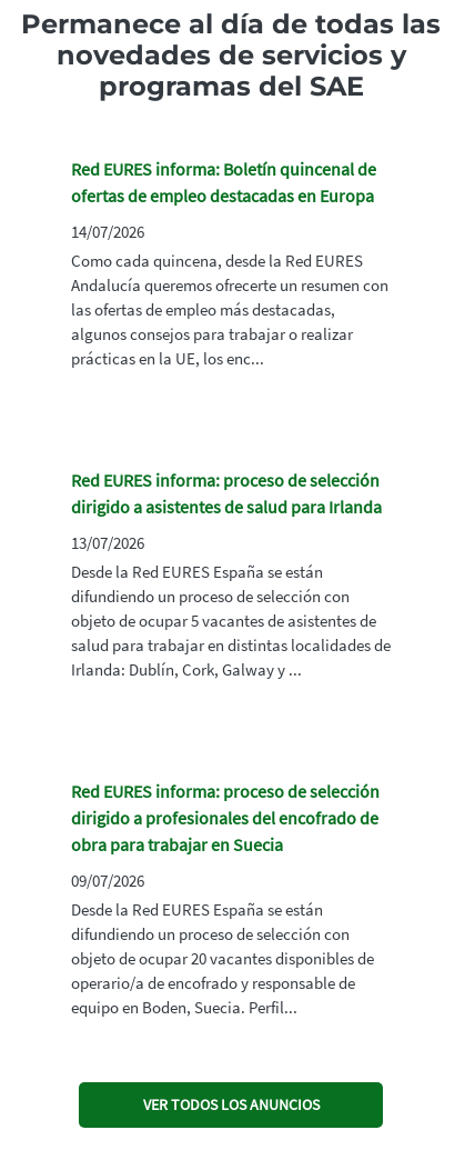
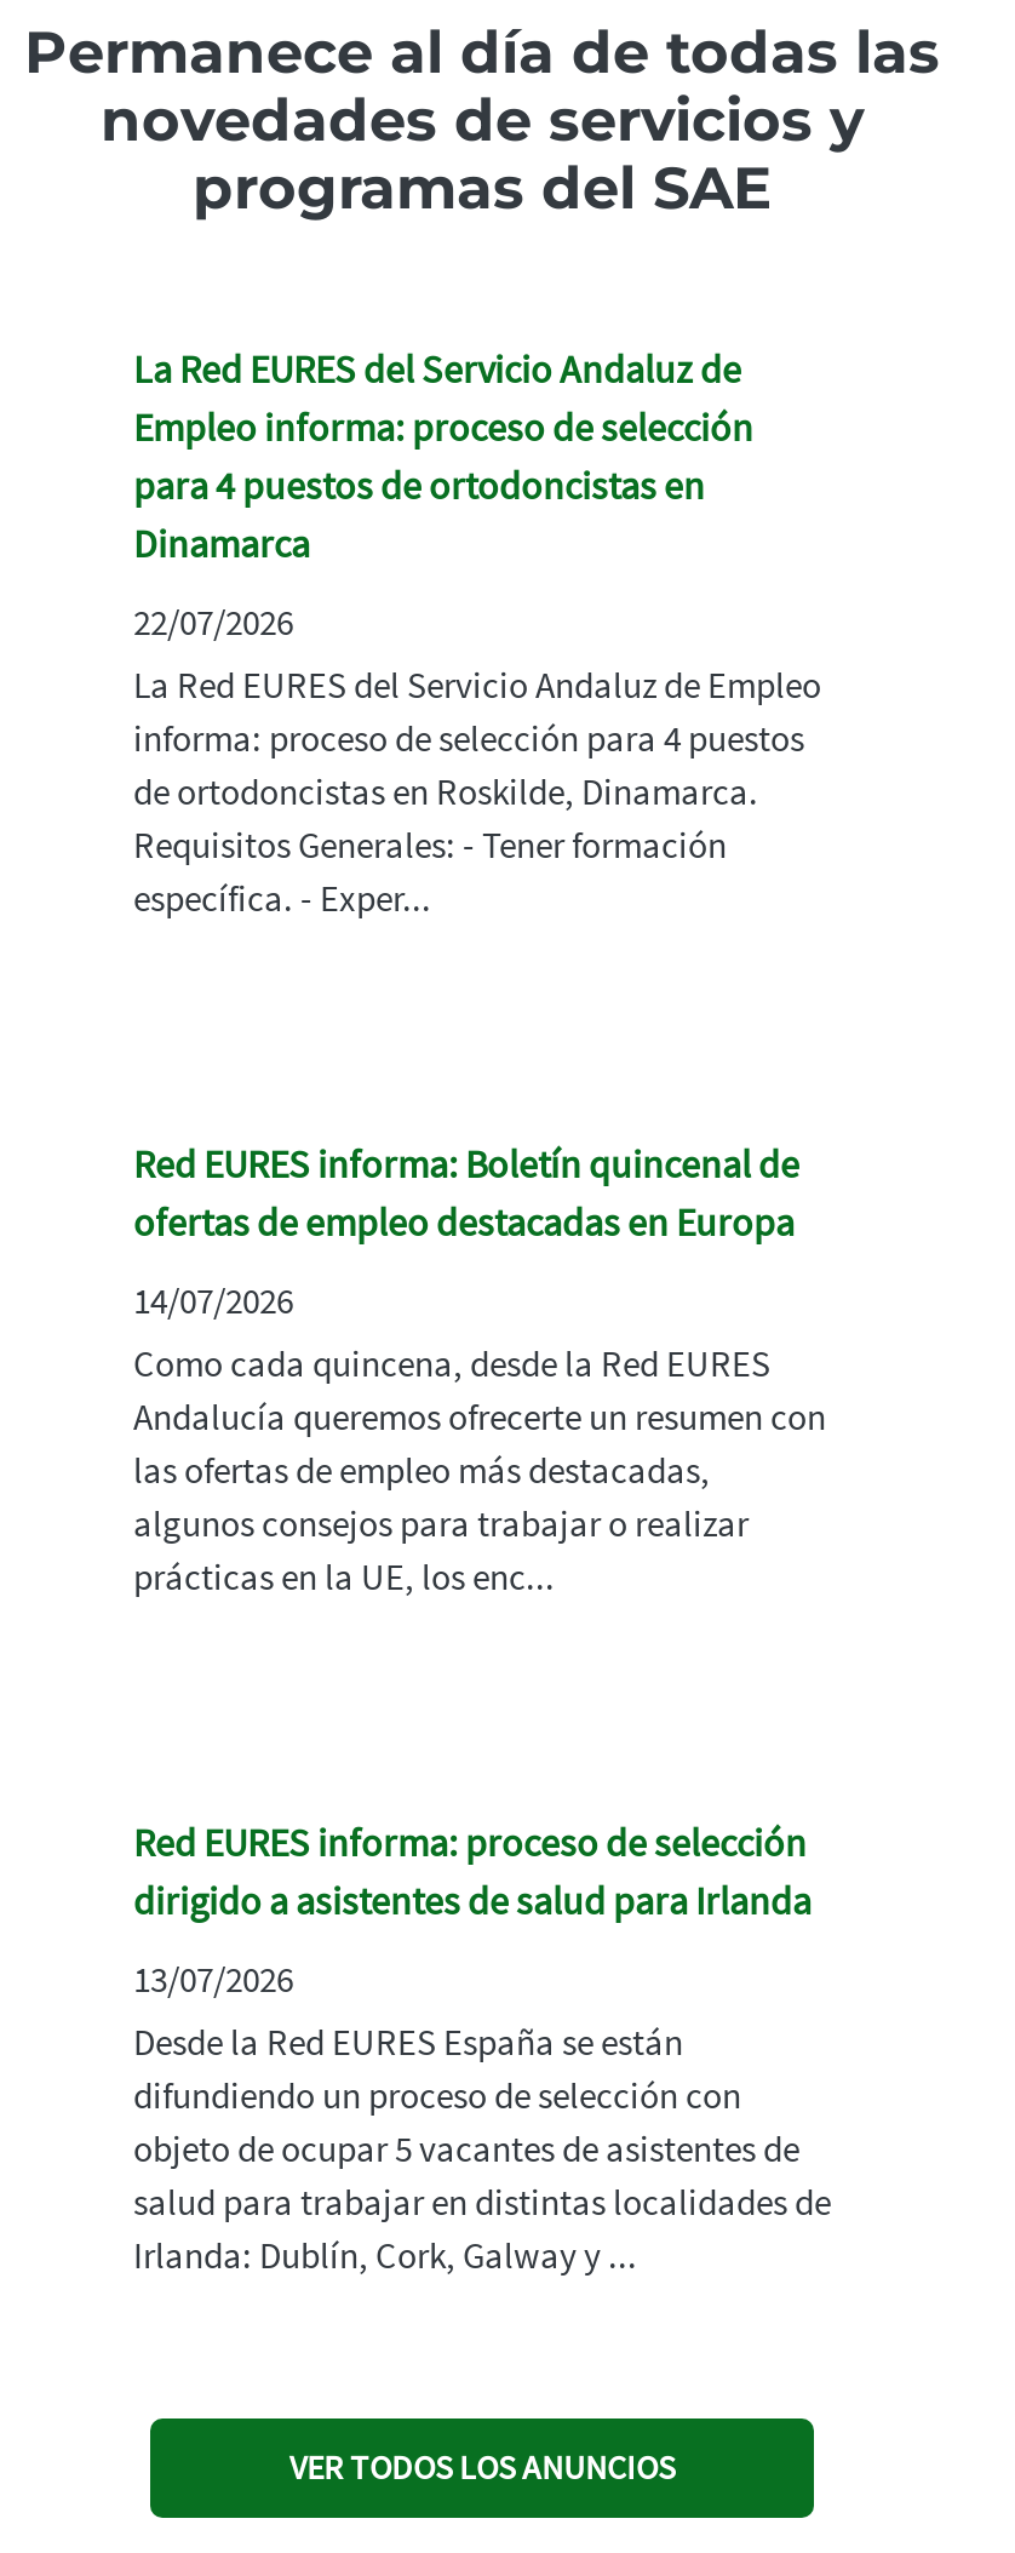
+ La Red EURES del Servicio Andaluz de
+ Empleo informa: proceso de selección
+ para 4 puestos de ortodoncistas en
+ Dinamarca
+ 22/07/2026
+ La Red EURES del Servicio Andaluz de Empleo
+ informa: proceso de selección para 4 puestos
+ de ortodoncistas en Roskilde, Dinamarca.
+ Requisitos Generales: - Tener formación
+ específica. - Exper...

moved down: Red EURES informa: Boletín quincenal de | ofertas de empleo destacadas en Europa | 14/07/2026 | ... | salud para trabajar en distintas localidades de | Irlanda: Dublín, Cork, Galway y ...

- Red EURES informa: proceso de selección
- dirigido a profesionales del encofrado de
- obra para trabajar en Suecia
- 09/07/2026
- Desde la Red EURES España se están
- difundiendo un proceso de selección con
- objeto de ocupar 20 vacantes disponibles de
- operario/a de encofrado y responsable de
- equipo en Boden, Suecia. Perfil...
